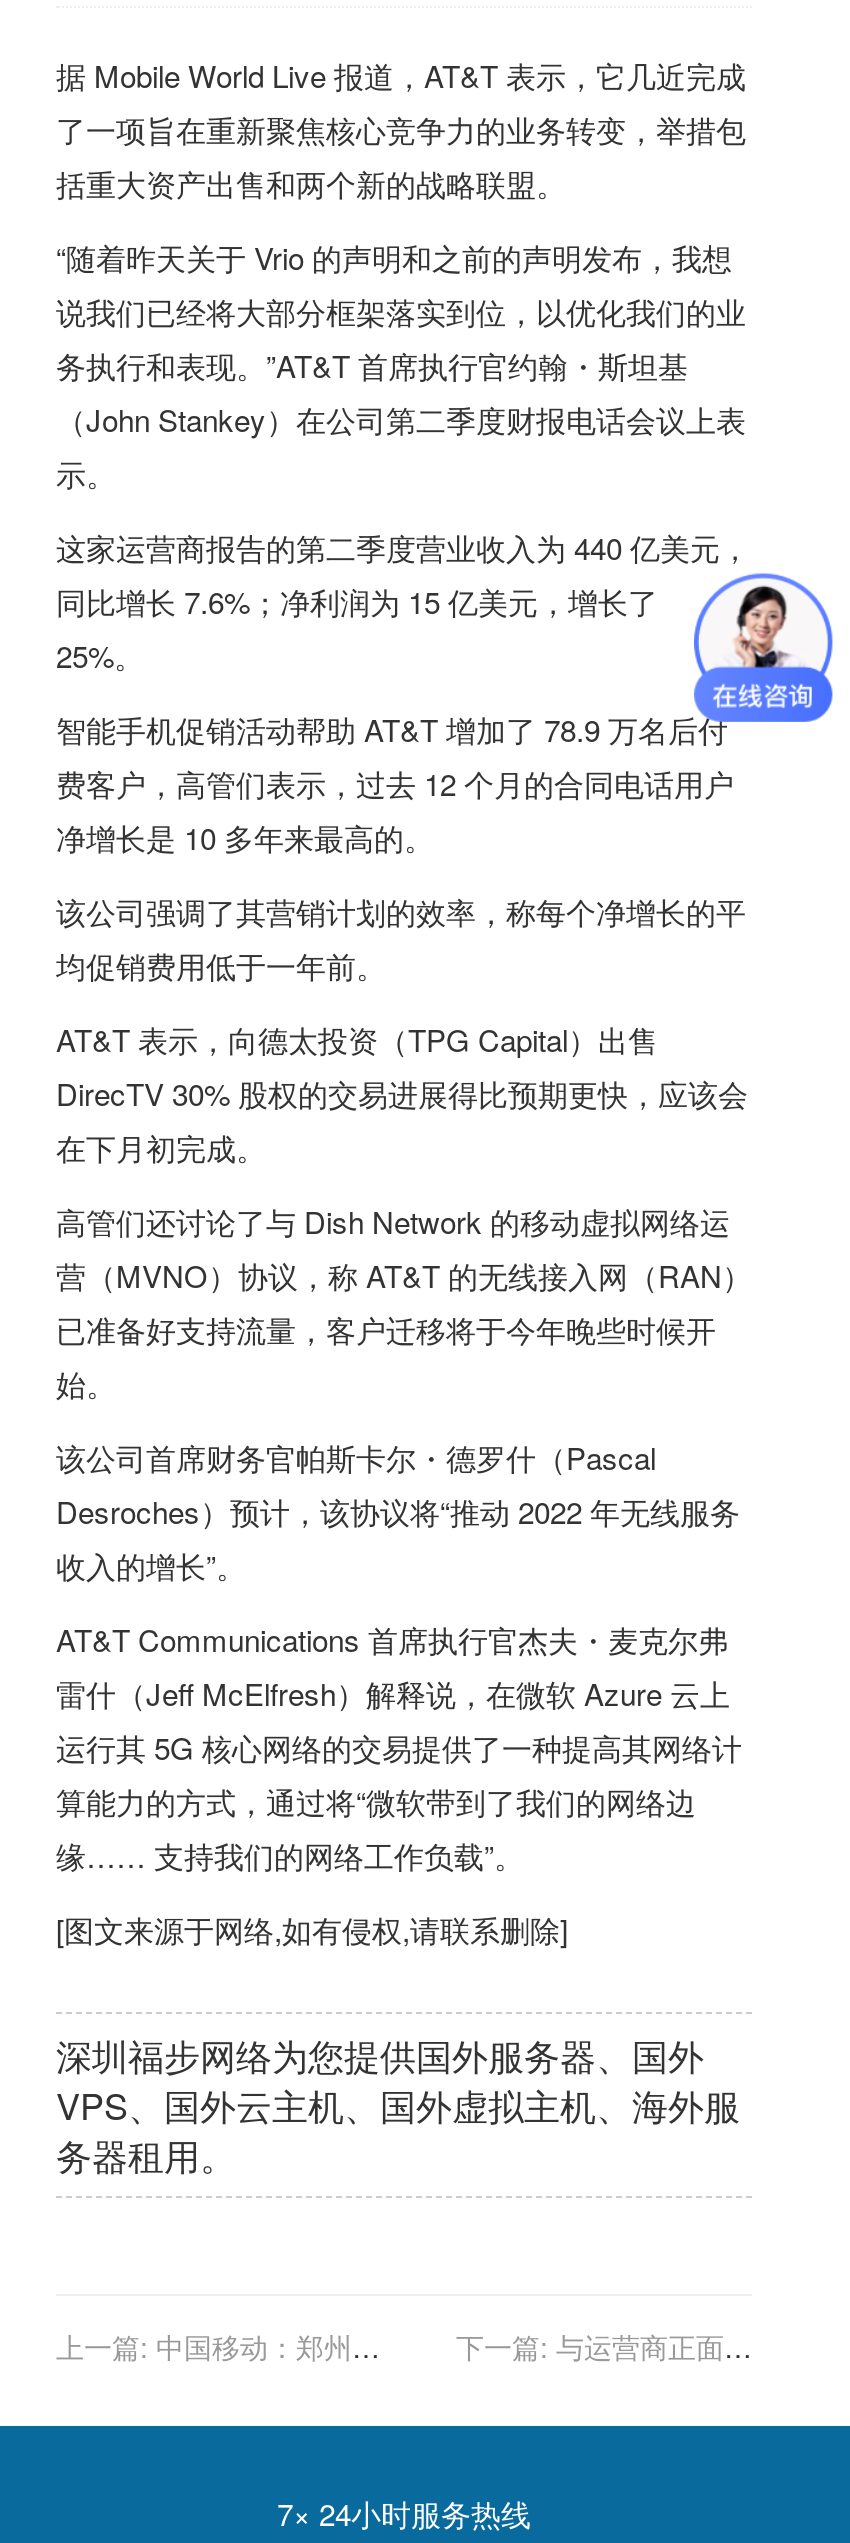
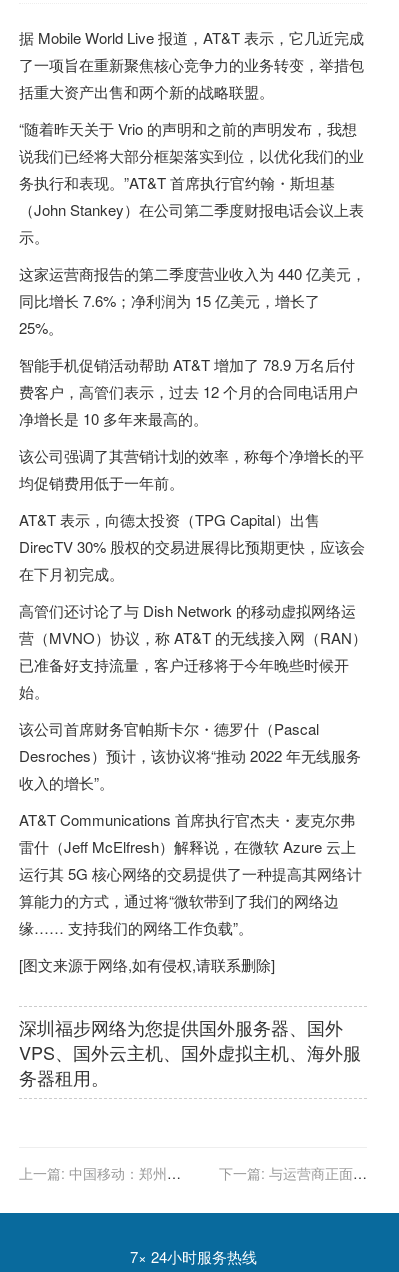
- [image]
